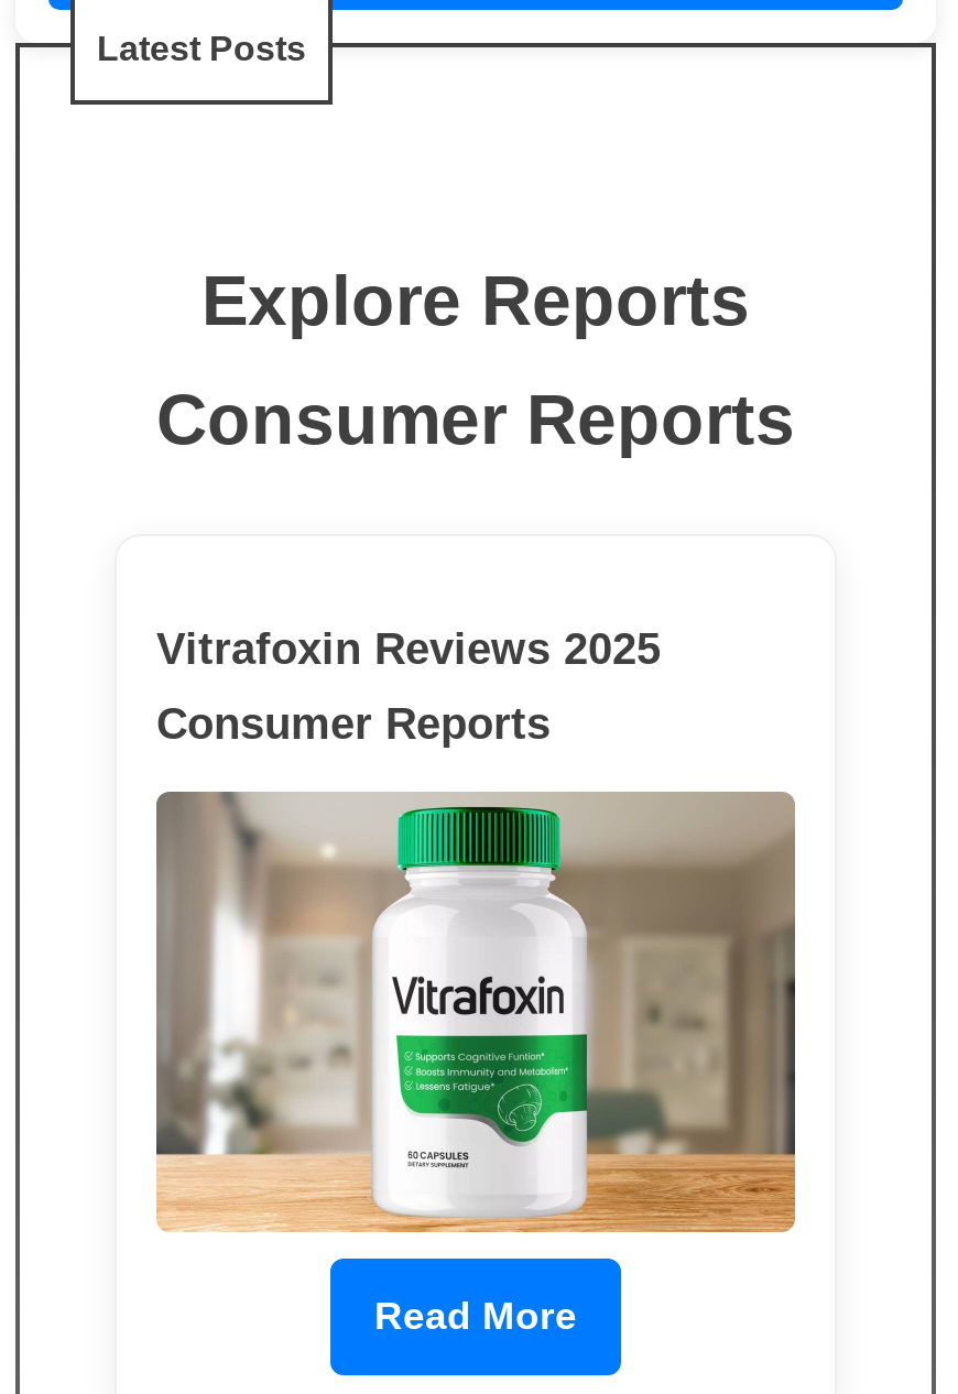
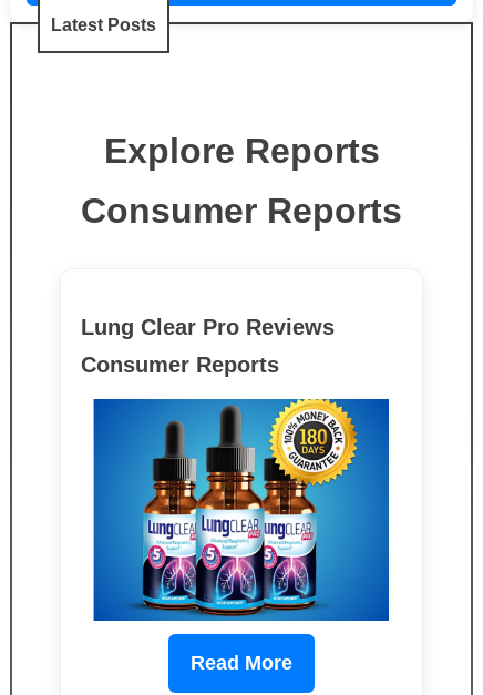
- Vitrafoxin Reviews 2025
+ Lung Clear Pro Reviews

- [image]
+ [image]
